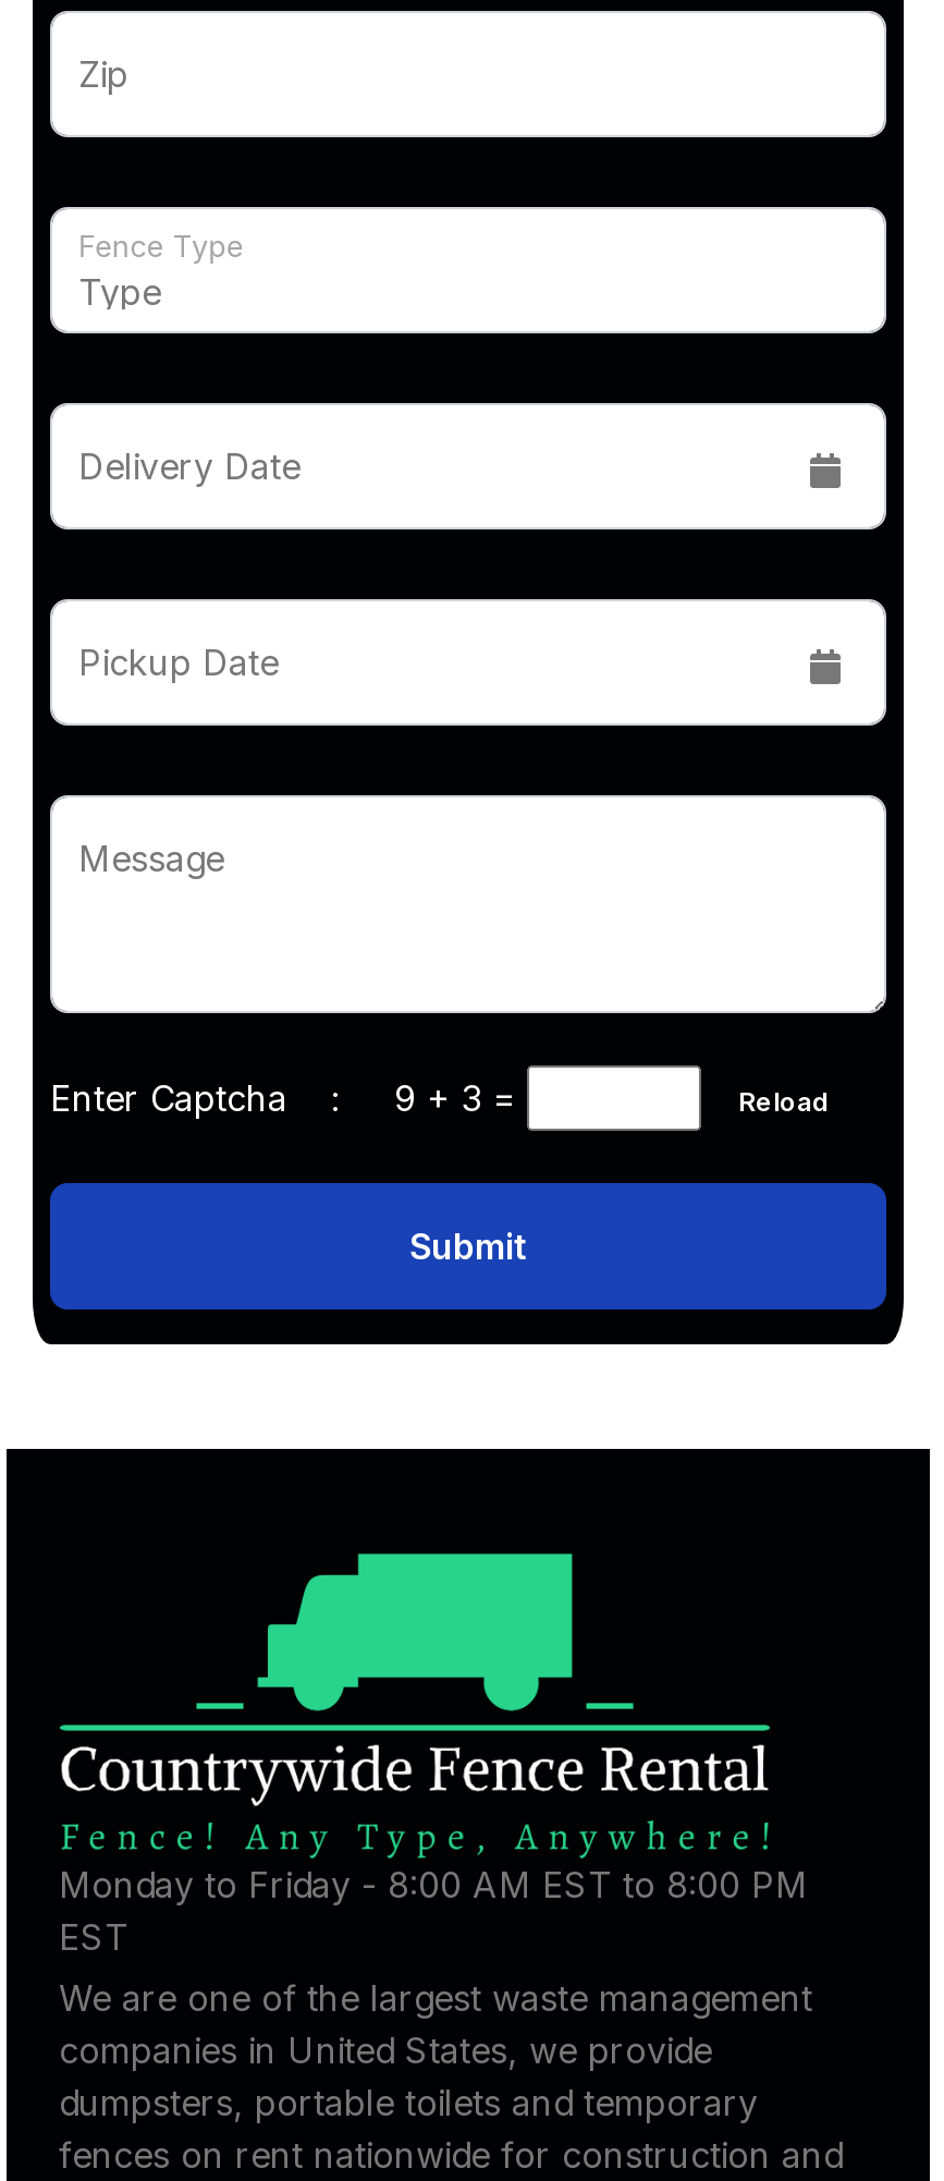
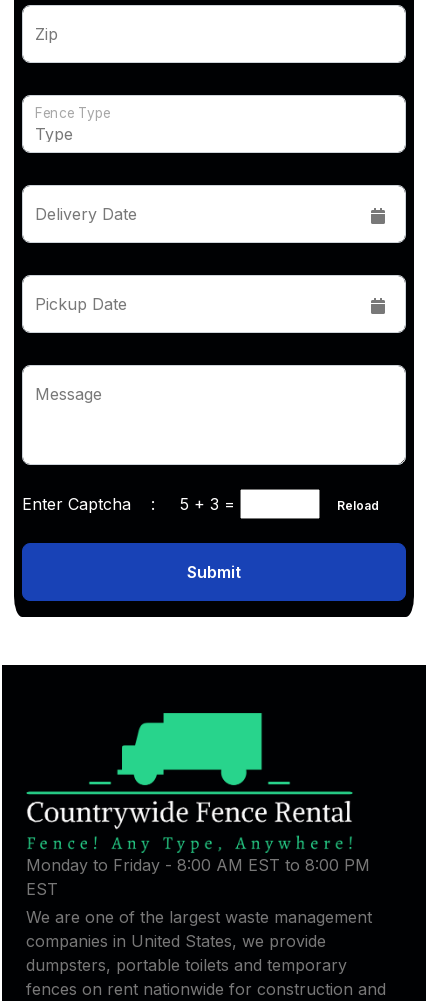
- Enter Captcha : 9 + 3 =
+ Enter Captcha : 5 + 3 =
